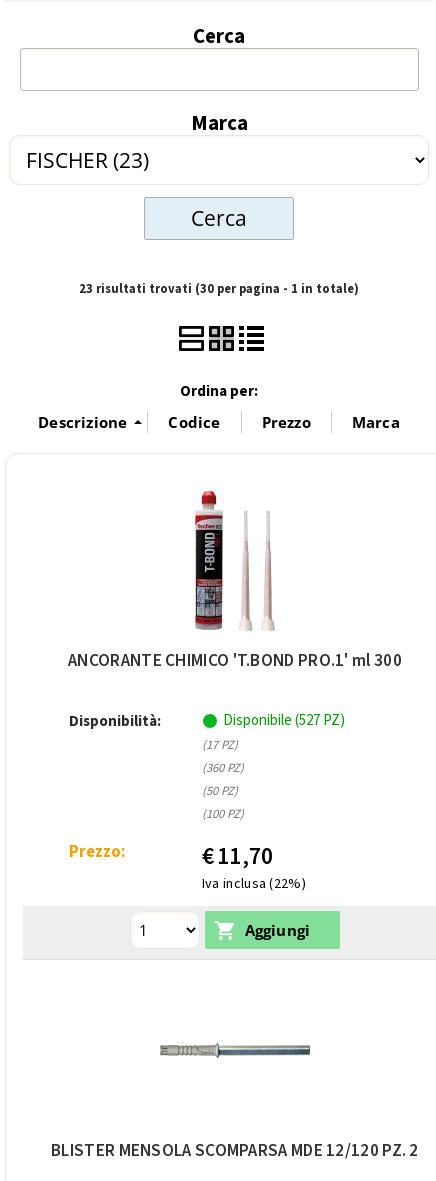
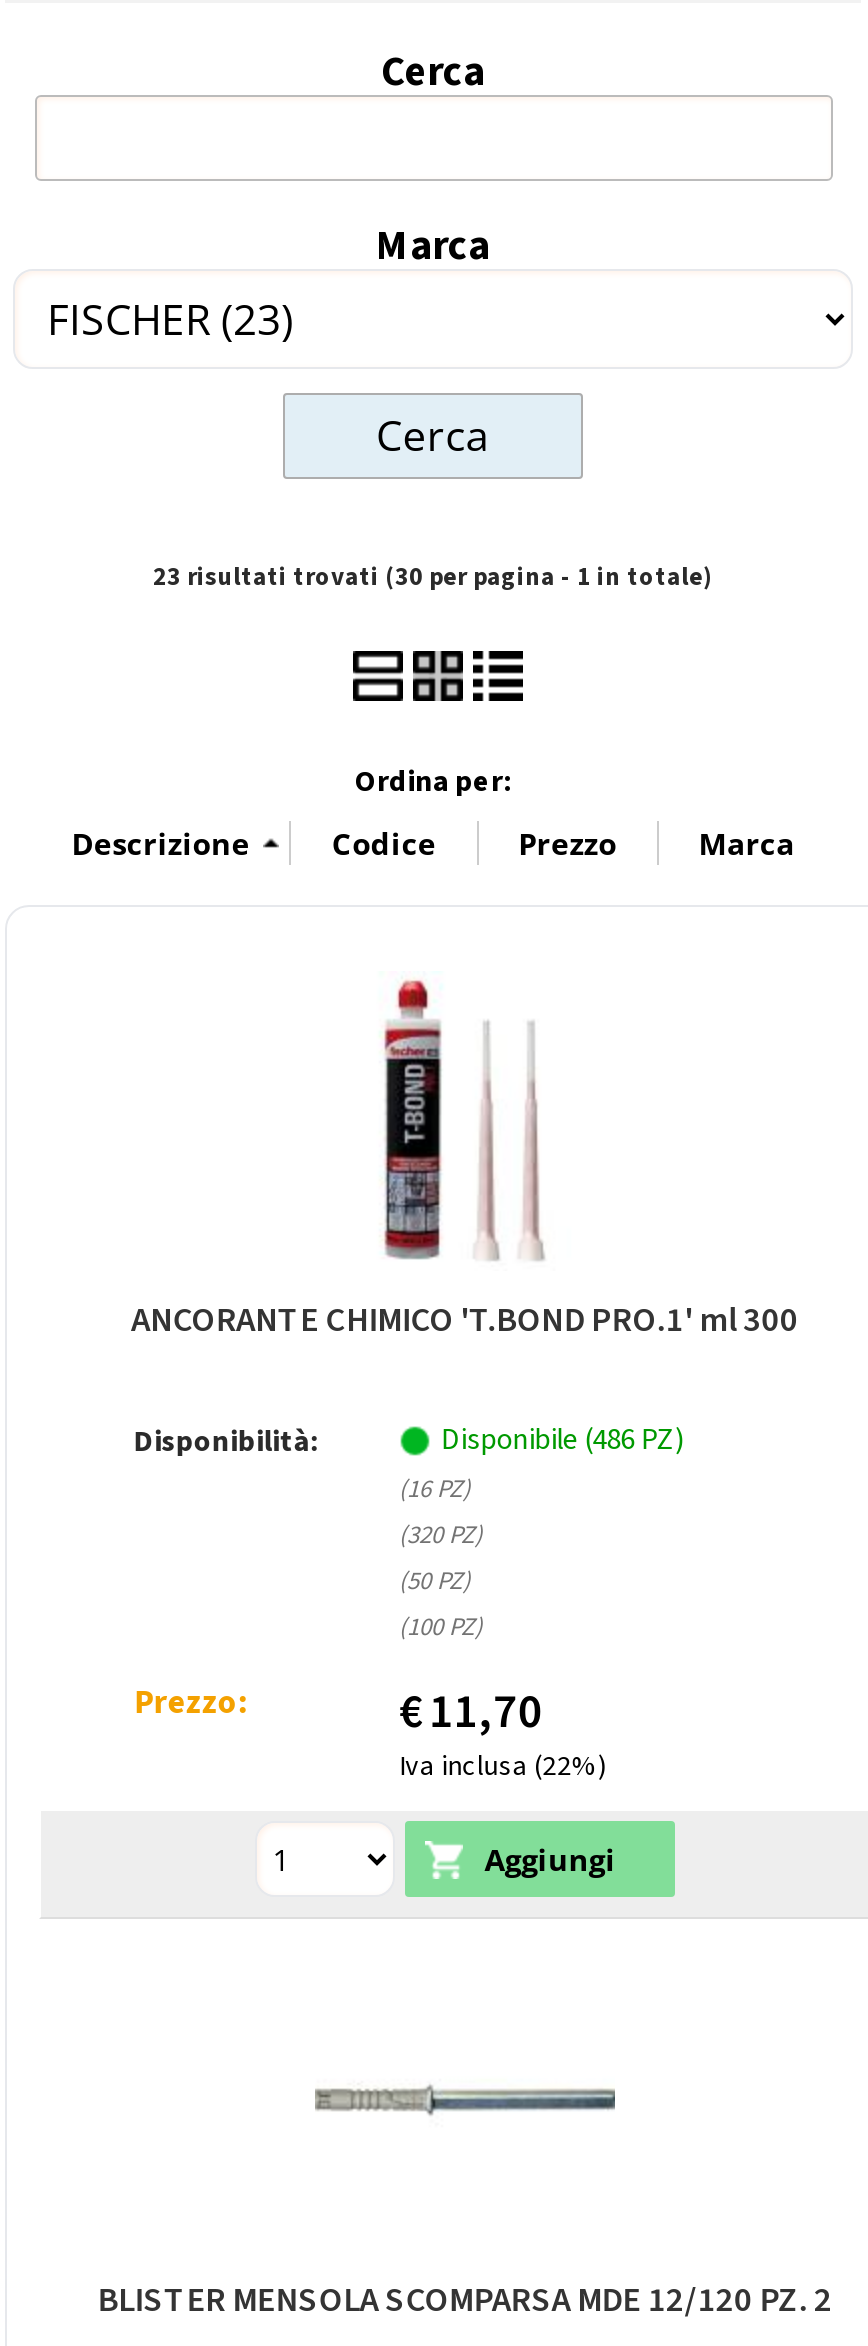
- Disponibile (527 PZ)
+ Disponibile (486 PZ)

- (17 PZ)
+ (16 PZ)

- (360 PZ)
+ (320 PZ)
